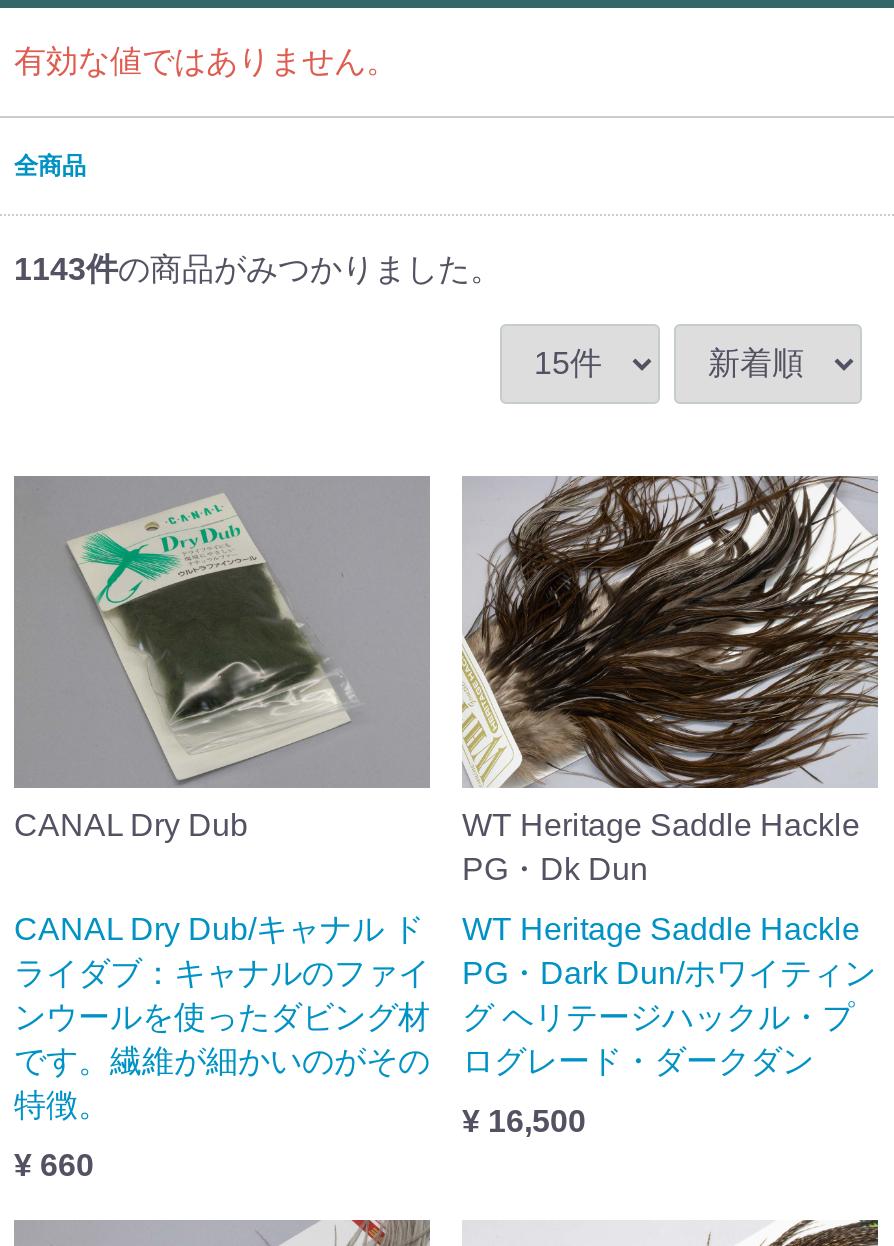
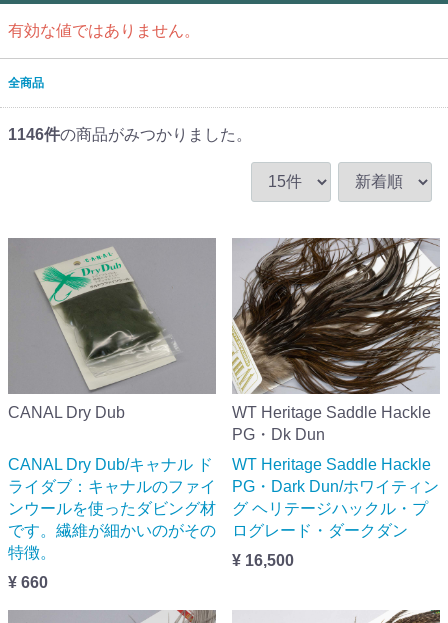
- 1143件の商品がみつかりました。
+ 1146件の商品がみつかりました。
